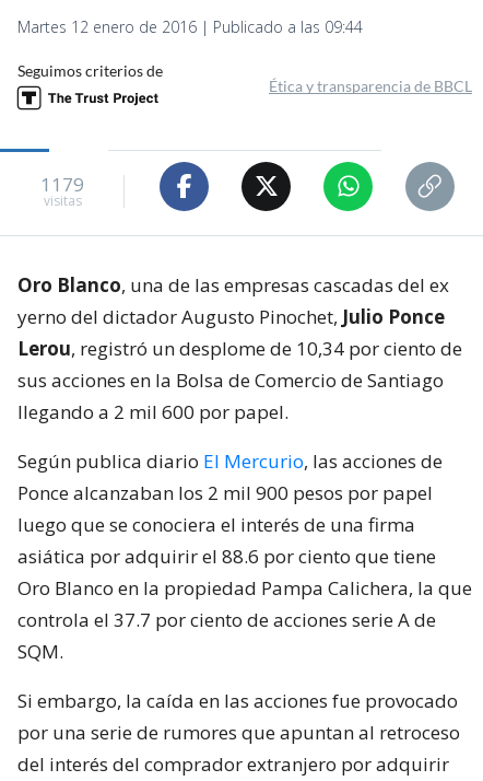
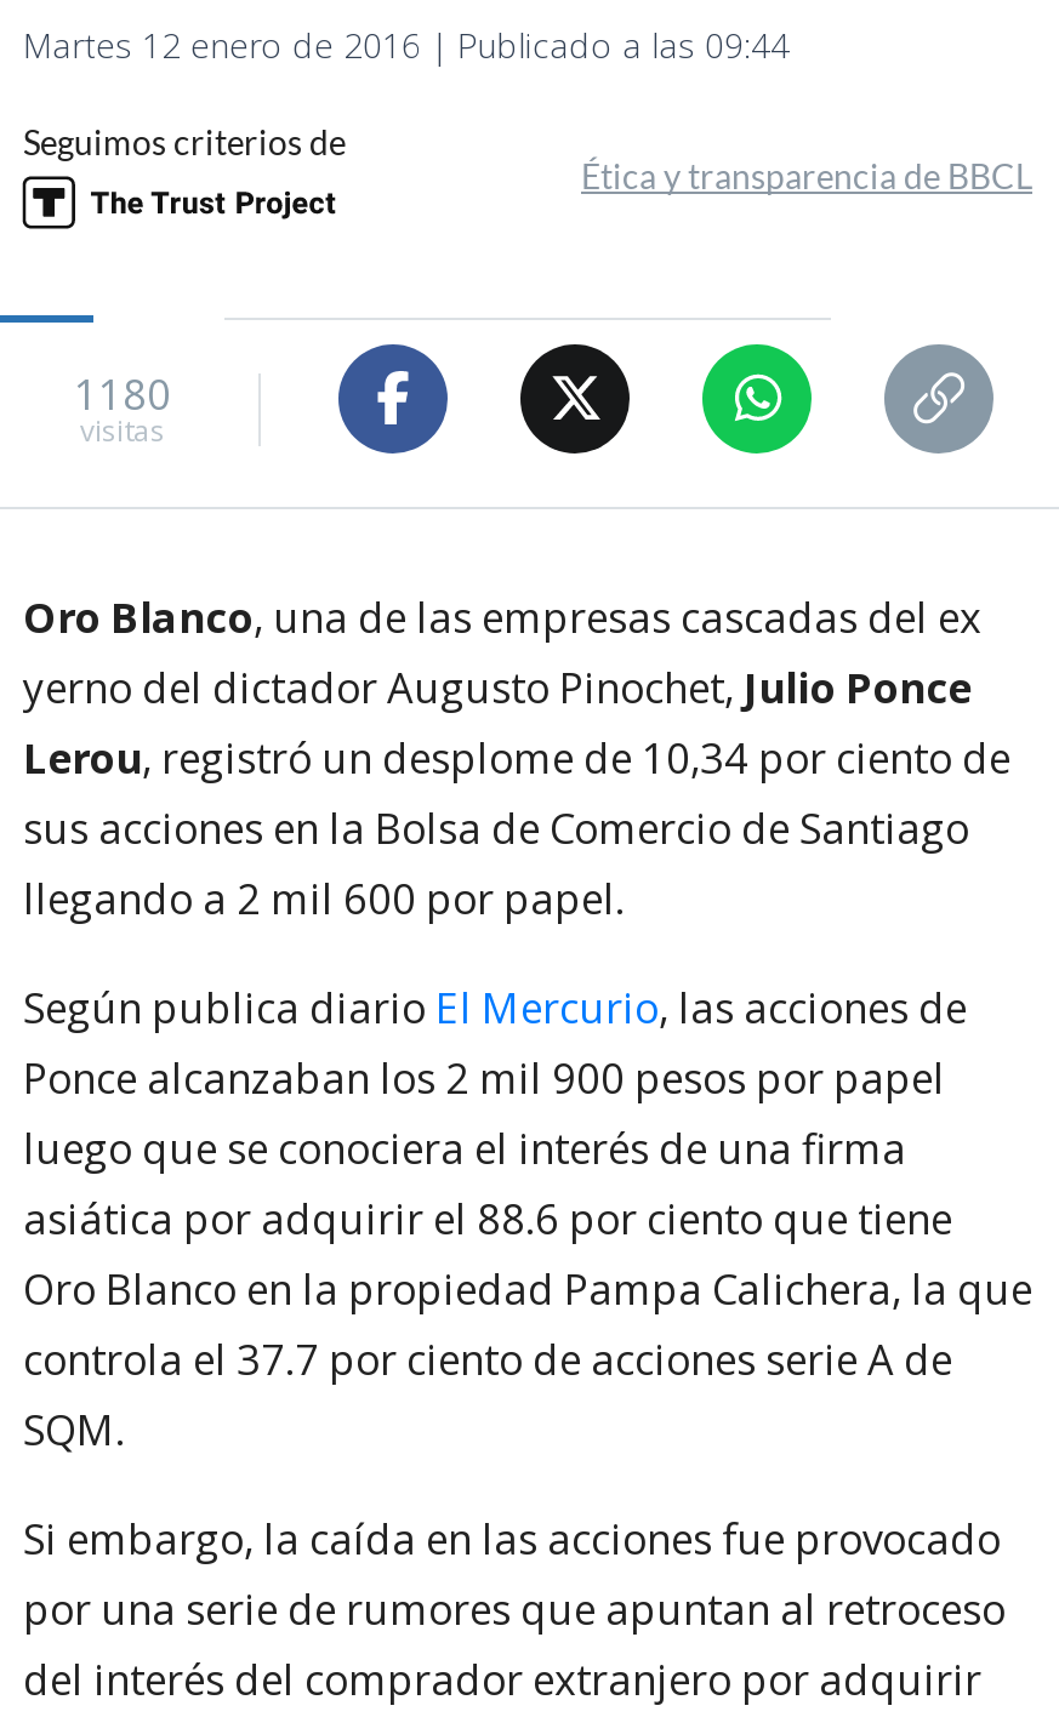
- 1179
+ 1180
